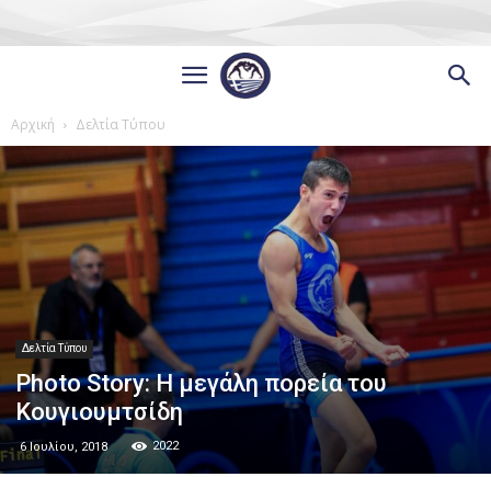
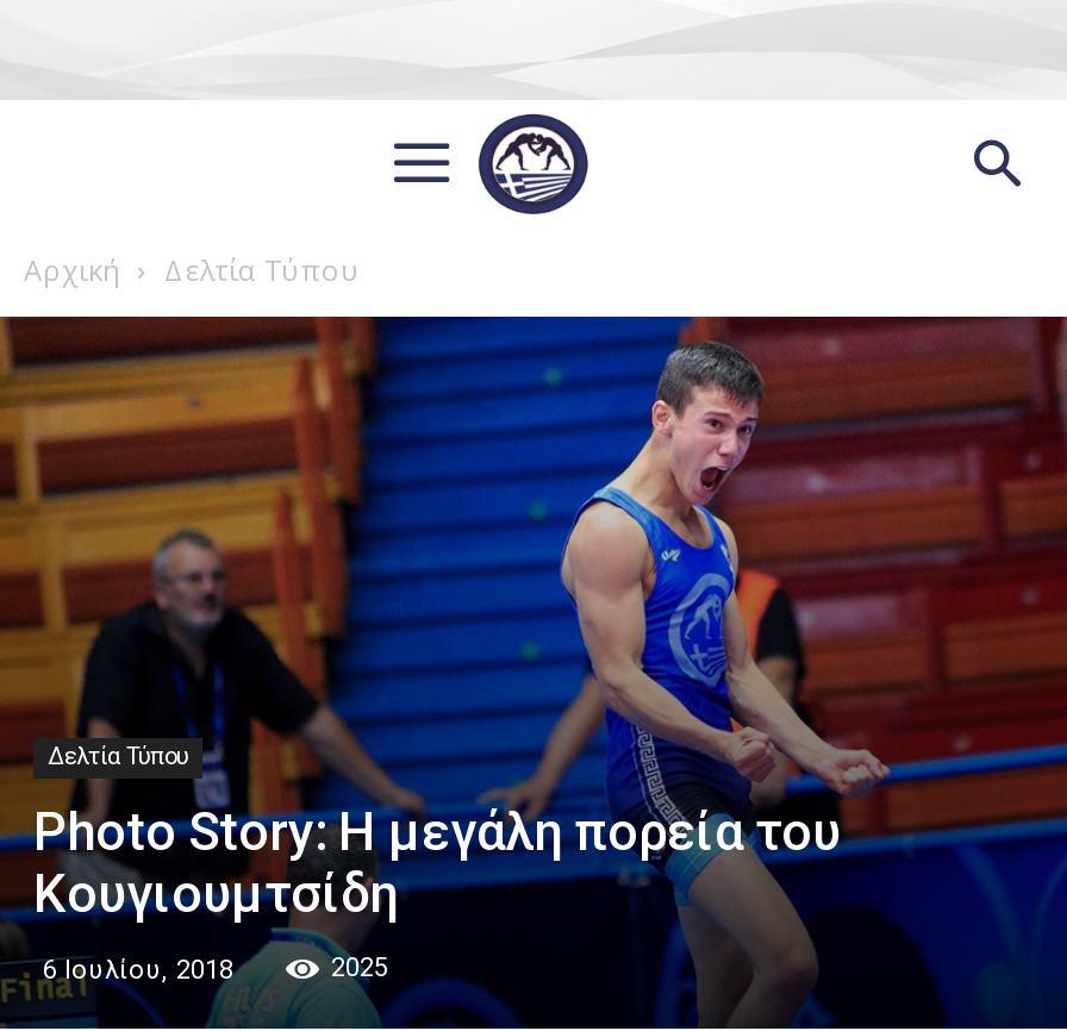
- 2022
+ 2025
